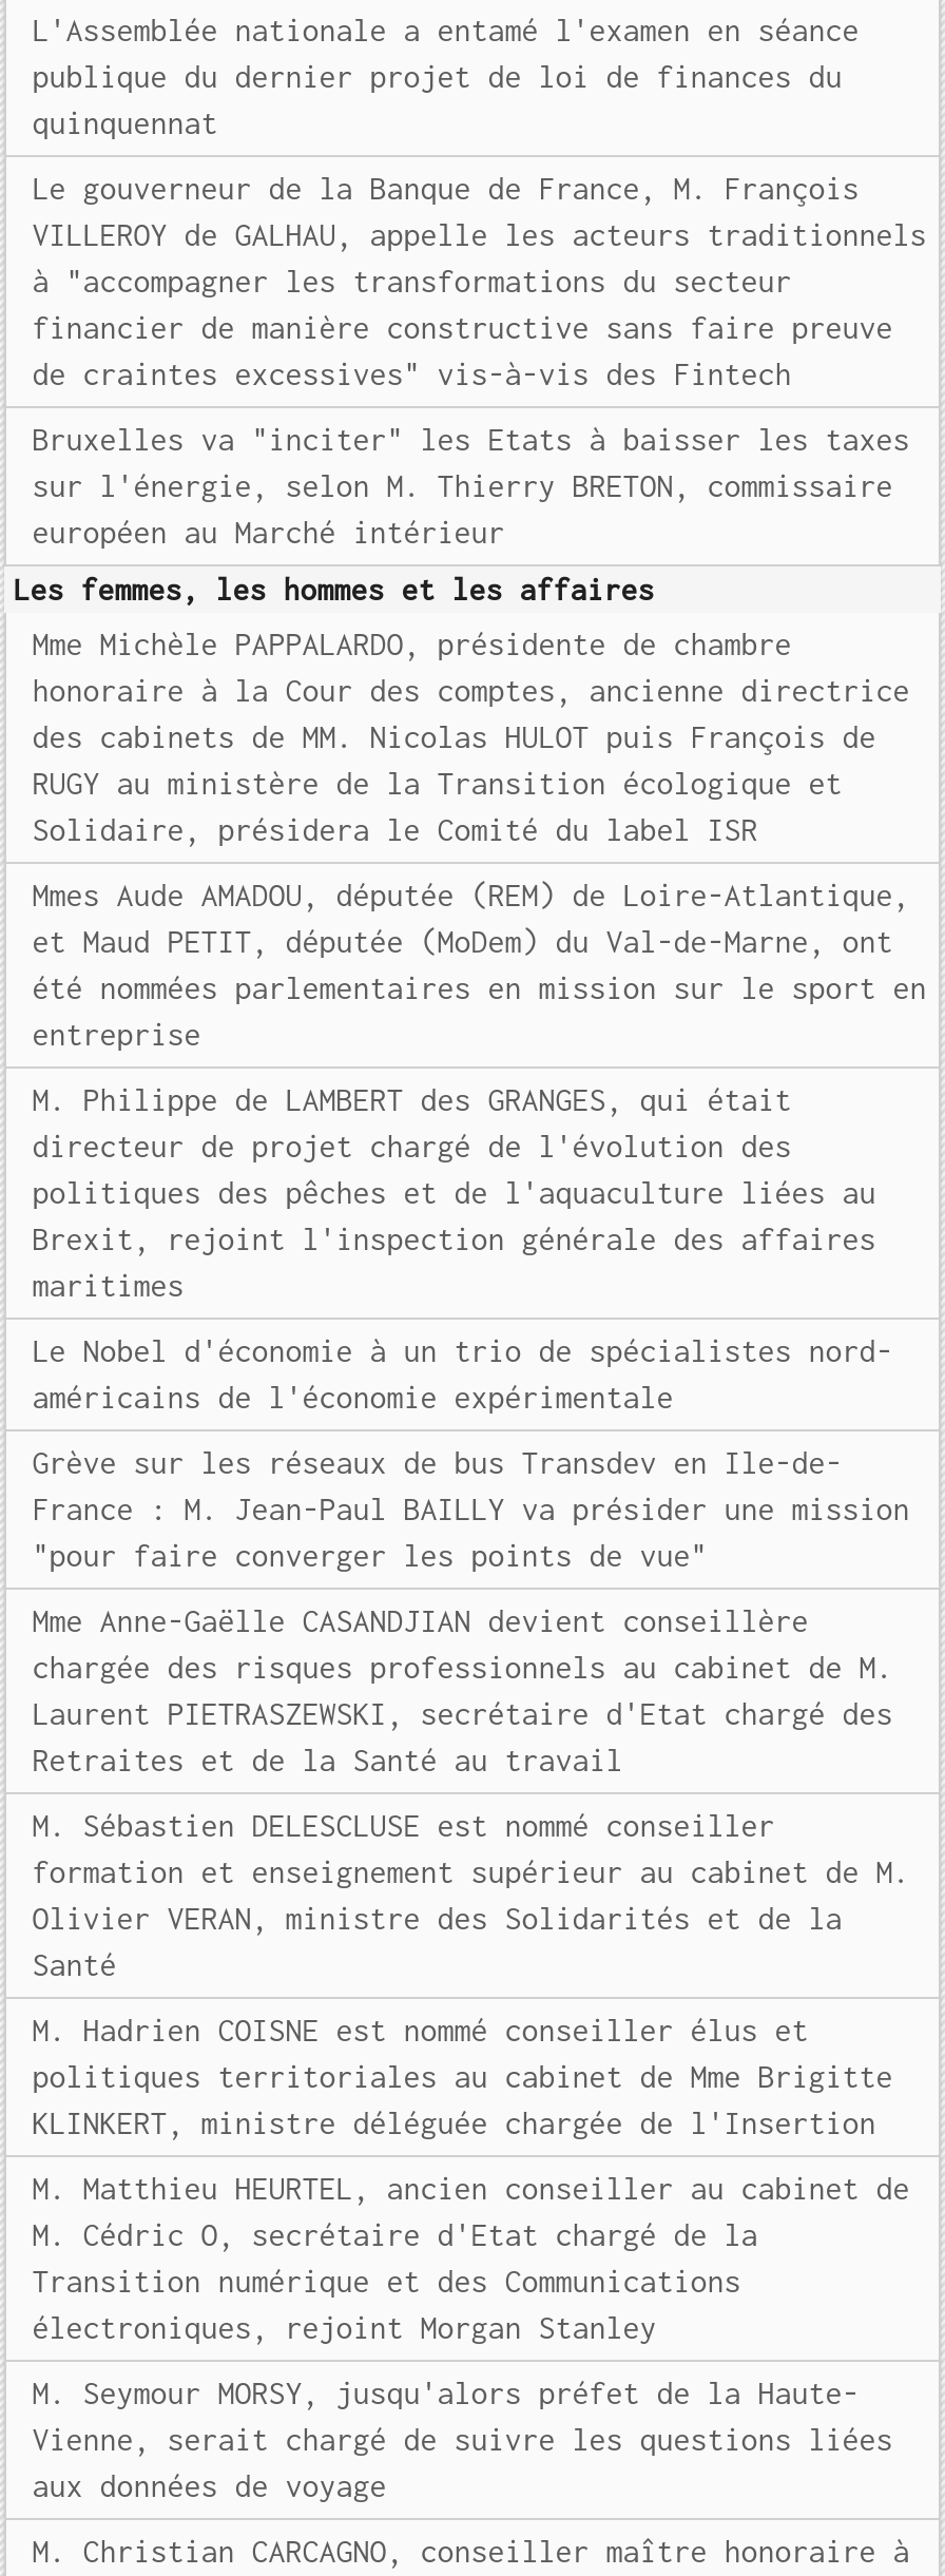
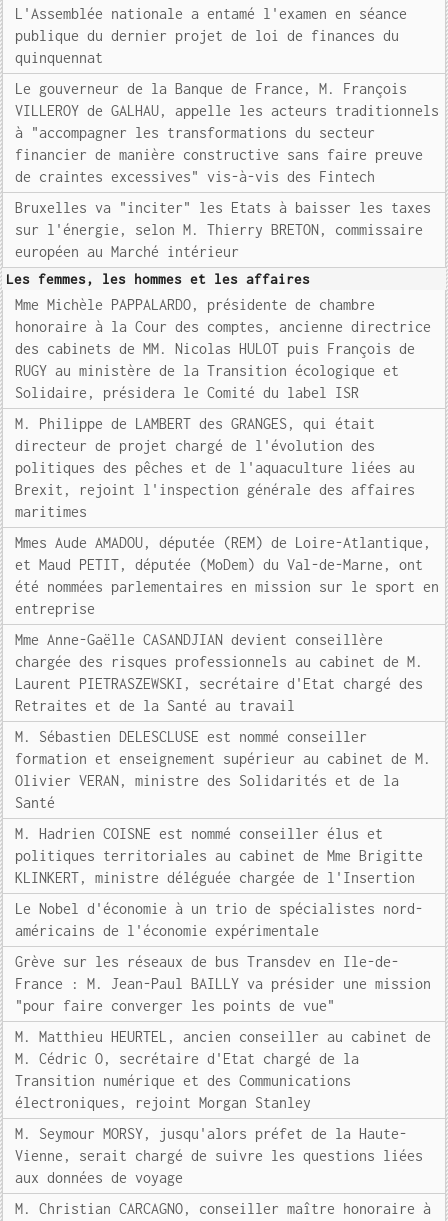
moved down: Mmes Aude AMADOU, députée (REM) de Loire-Atlantique, | et Maud PETIT, députée (MoDem) du Val-de-Marne, ont | été nommées parlementaires en mission sur le sport en | entreprise

moved up: M. Philippe de LAMBERT des GRANGES, qui était | directeur de projet chargé de l'évolution des | politiques des pêches et de l'aquaculture liées au | Brexit, rejoint l'inspection générale des affaires | maritimes

moved down: Le Nobel d'économie à un trio de spécialistes nord- | américains de l'économie expérimentale | Grève sur les réseaux de bus Transdev en Ile-de- | France : M. Jean-Paul BAILLY va présider une mission | "pour faire converger les points de vue"

moved up: Mme Anne-Gaëlle CASANDJIAN devient conseillère | chargée des risques professionnels au cabinet de M. | Laurent PIETRASZEWSKI, secrétaire d'Etat chargé des | ... | politiques territoriales au cabinet de Mme Brigitte | KLINKERT, ministre déléguée chargée de l'Insertion
